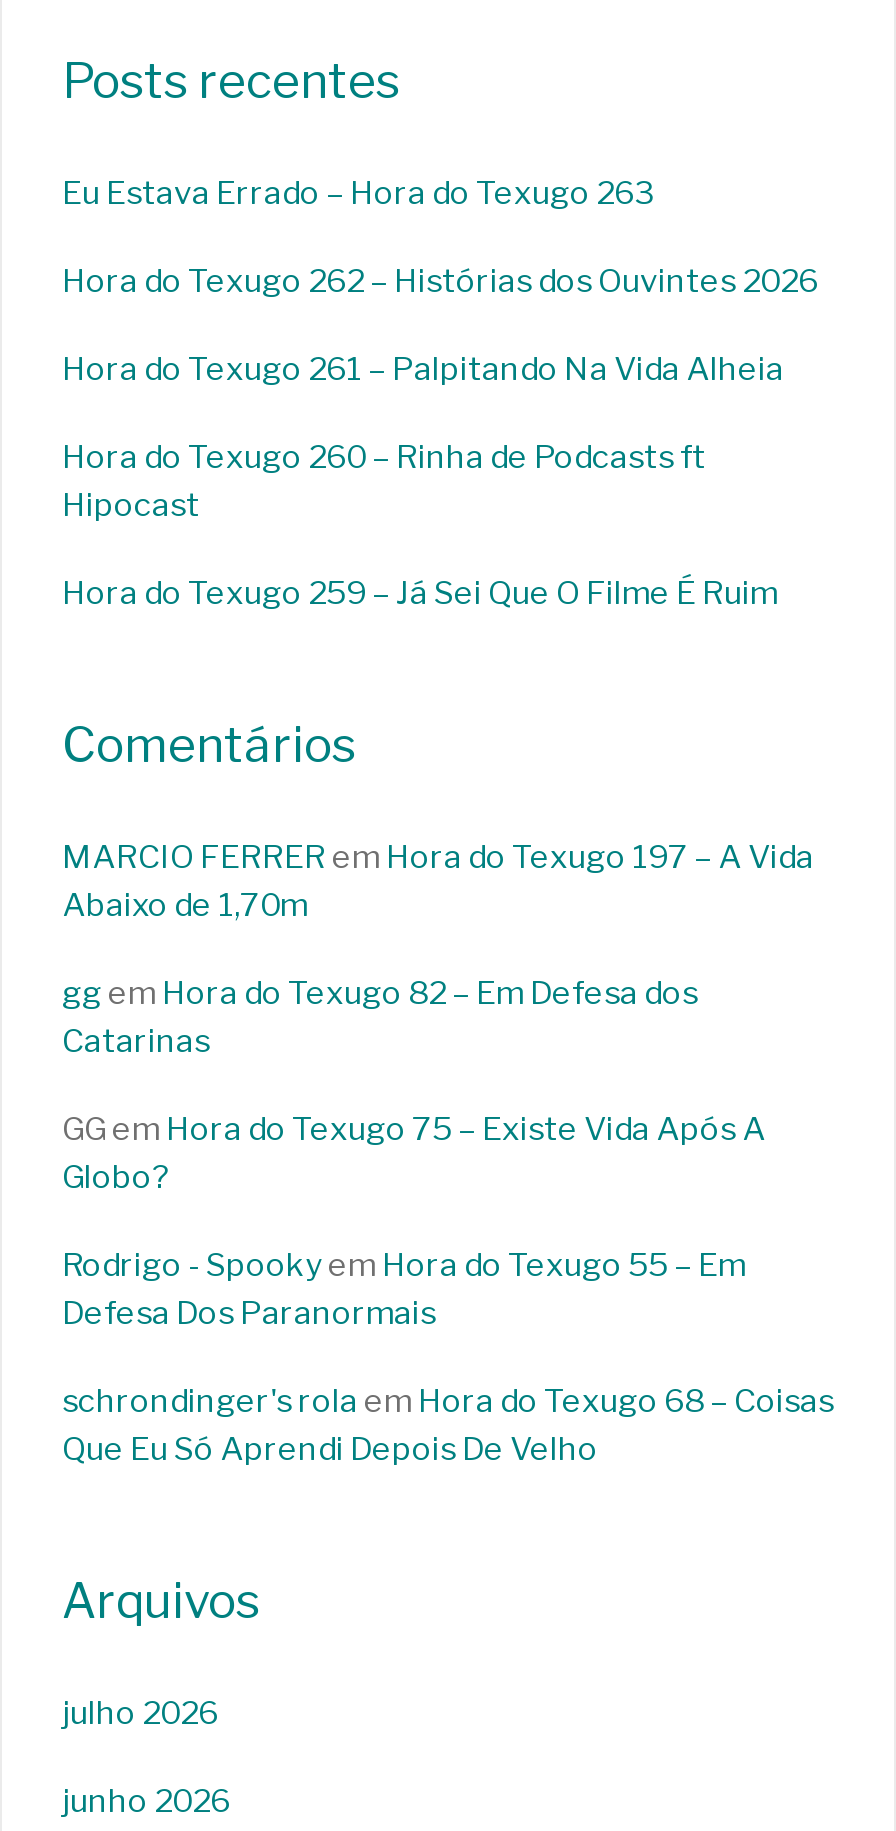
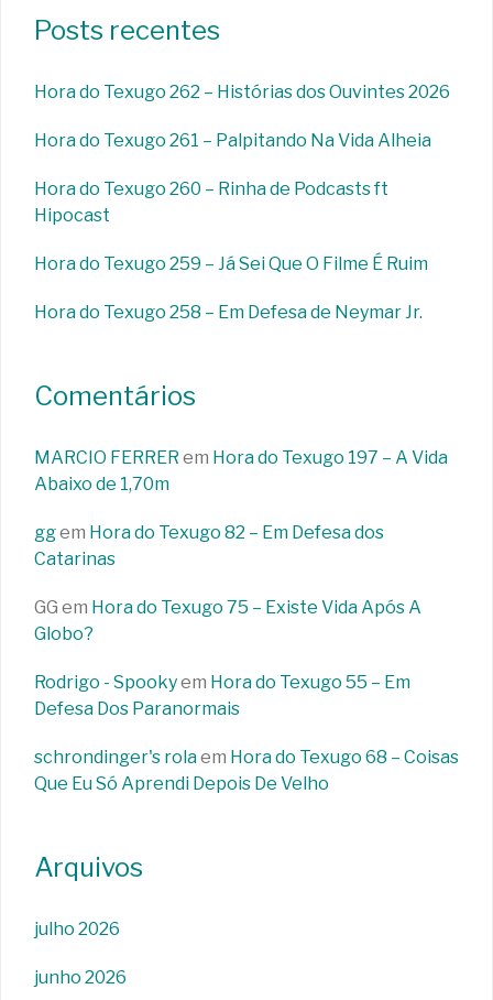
- Eu Estava Errado – Hora do Texugo 263

moved up: Hora do Texugo 262 – Histórias dos Ouvintes 2026 | Hora do Texugo 261 – Palpitando Na Vida Alheia | Hora do Texugo 260 – Rinha de Podcasts ft | Hipocast | Hora do Texugo 259 – Já Sei Que O Filme É Ruim

+ Hora do Texugo 258 – Em Defesa de Neymar Jr.
